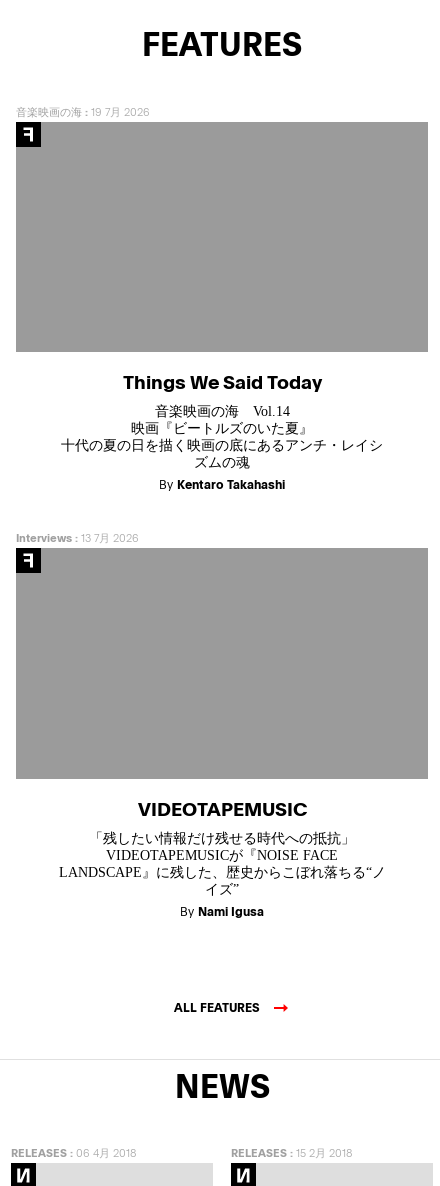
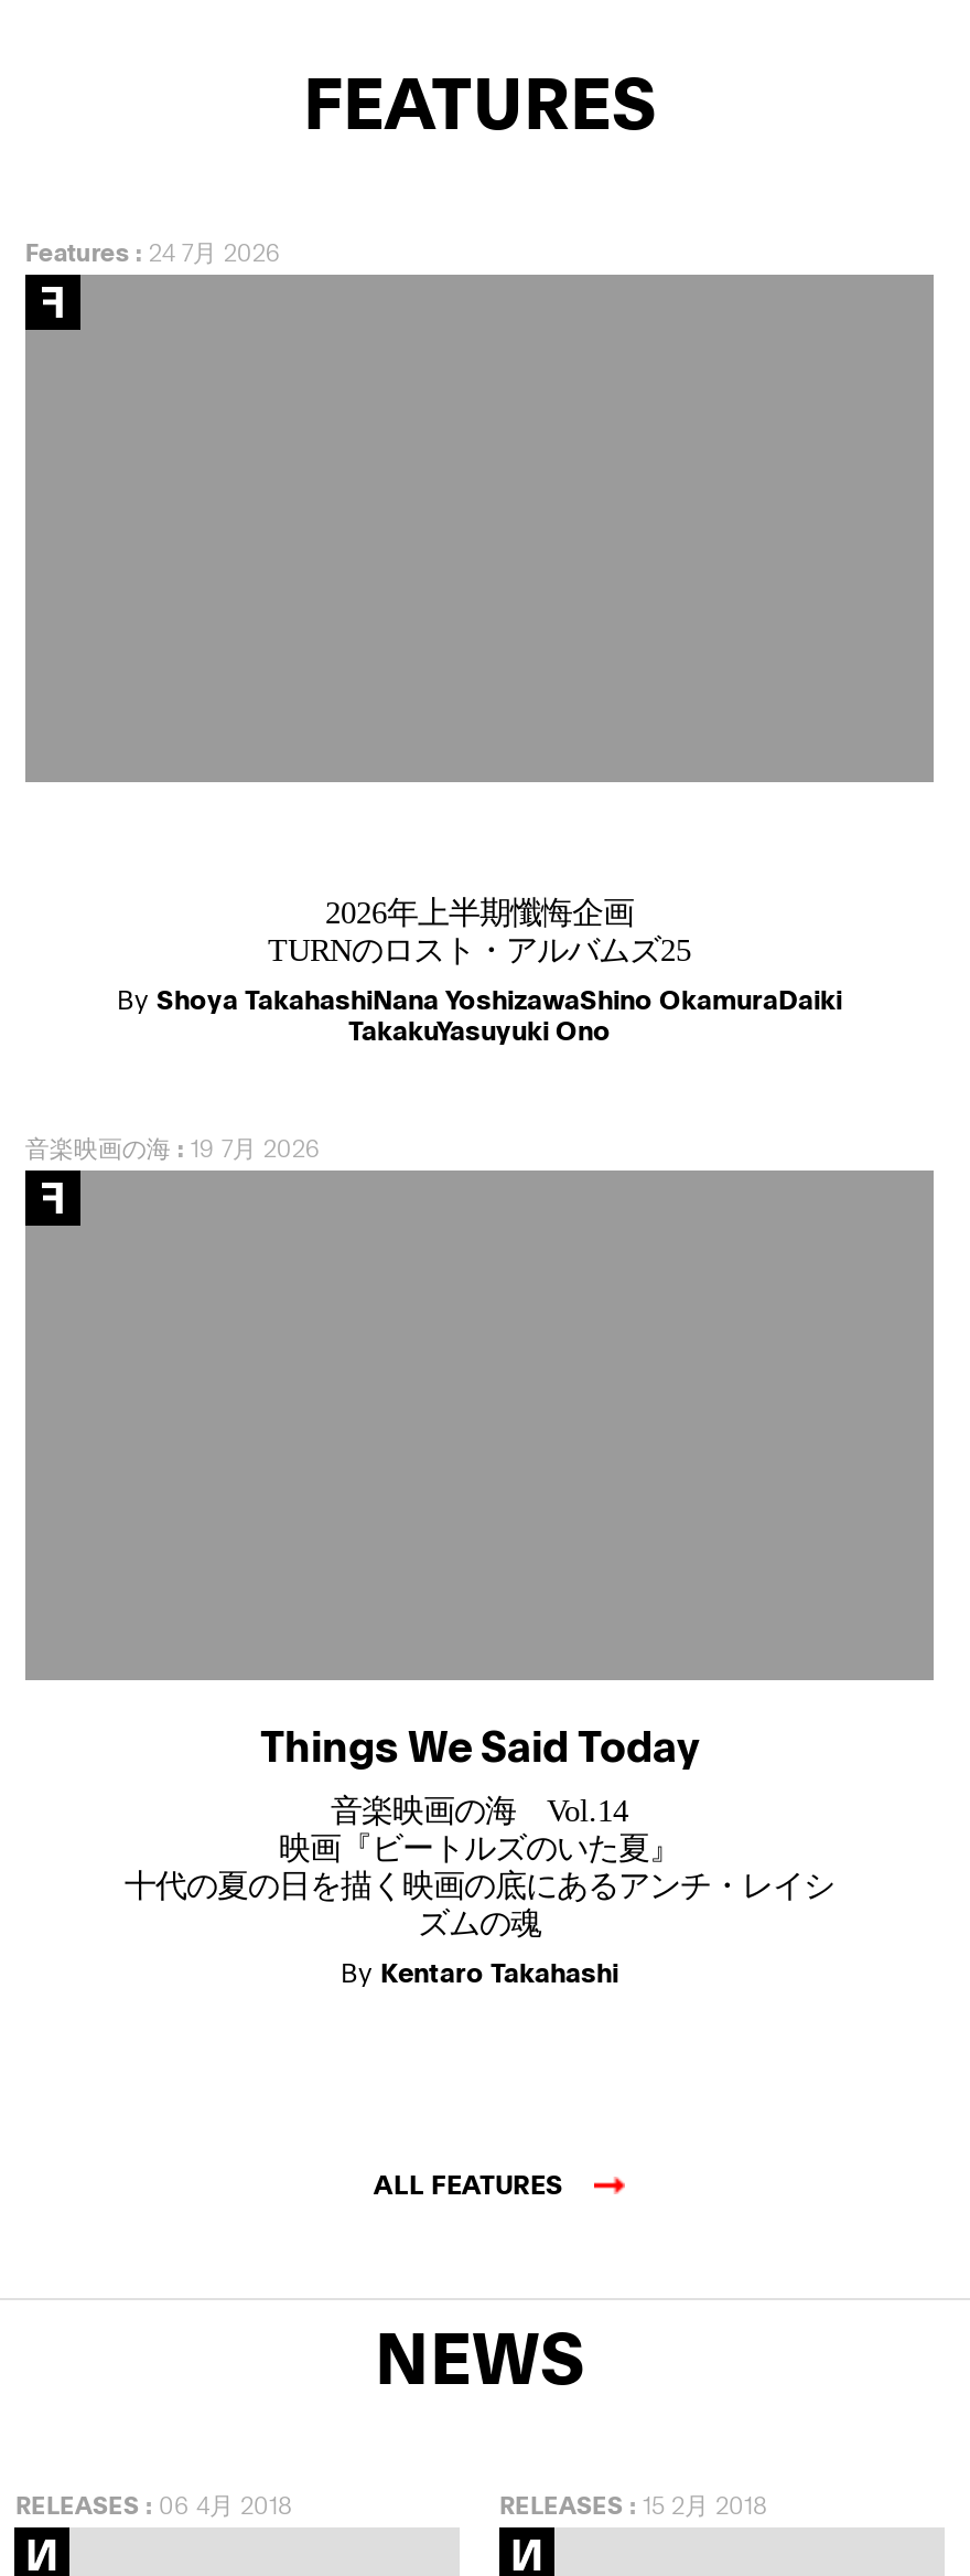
+ Features: 24 7月 2026

+ 2026年上半期懺悔企画
+ TURNのロスト・アルバムズ25
+ By Shoya TakahashiNana YoshizawaShino OkamuraDaiki
+ TakakuYasuyuki Ono

moved down: 音楽映画の海: 19 7月 2026 | Things We Said Today | 音楽映画の海 Vol.14 | 映画『ビートルズのいた夏』 | 十代の夏の日を描く映画の底にあるアンチ・レイシ | ズムの魂 | By Kentaro Takahashi

- Interviews: 13 7月 2026

- VIDEOTAPEMUSIC
- 「残したい情報だけ残せる時代への抵抗」
- VIDEOTAPEMUSICが『NOISE FACE
- LANDSCAPE』に残した、歴史からこぼれ落ちる“ノ
- イズ”
- By Nami Igusa
